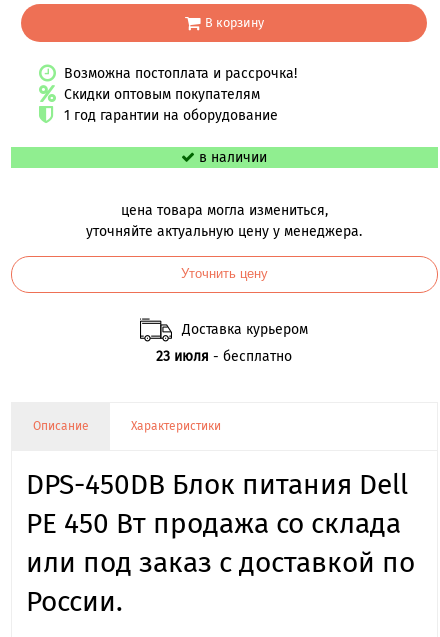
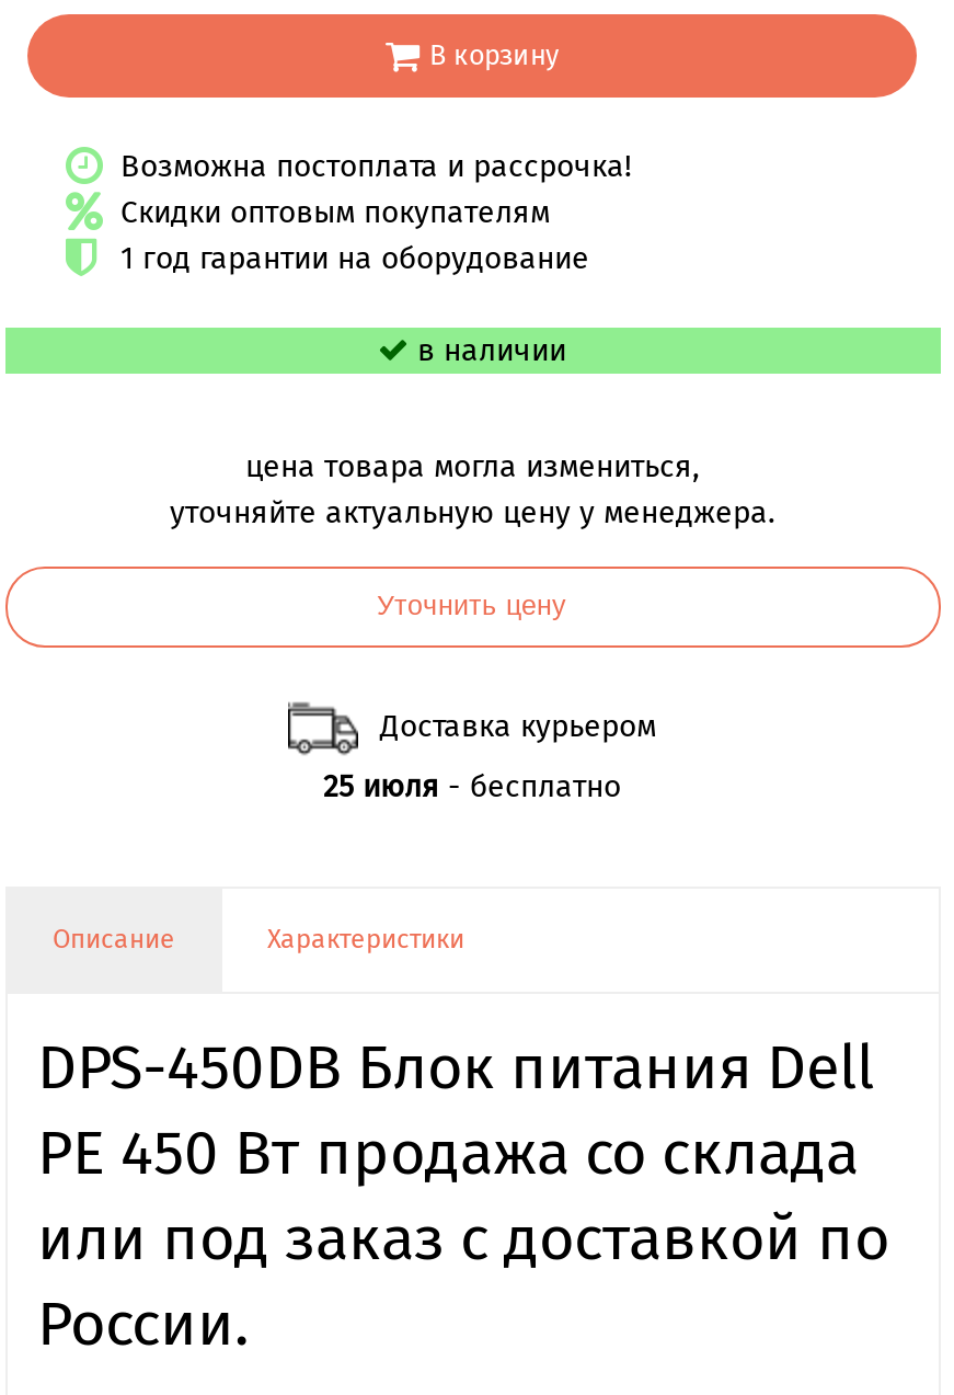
- 23 июля - бесплатно
+ 25 июля - бесплатно
